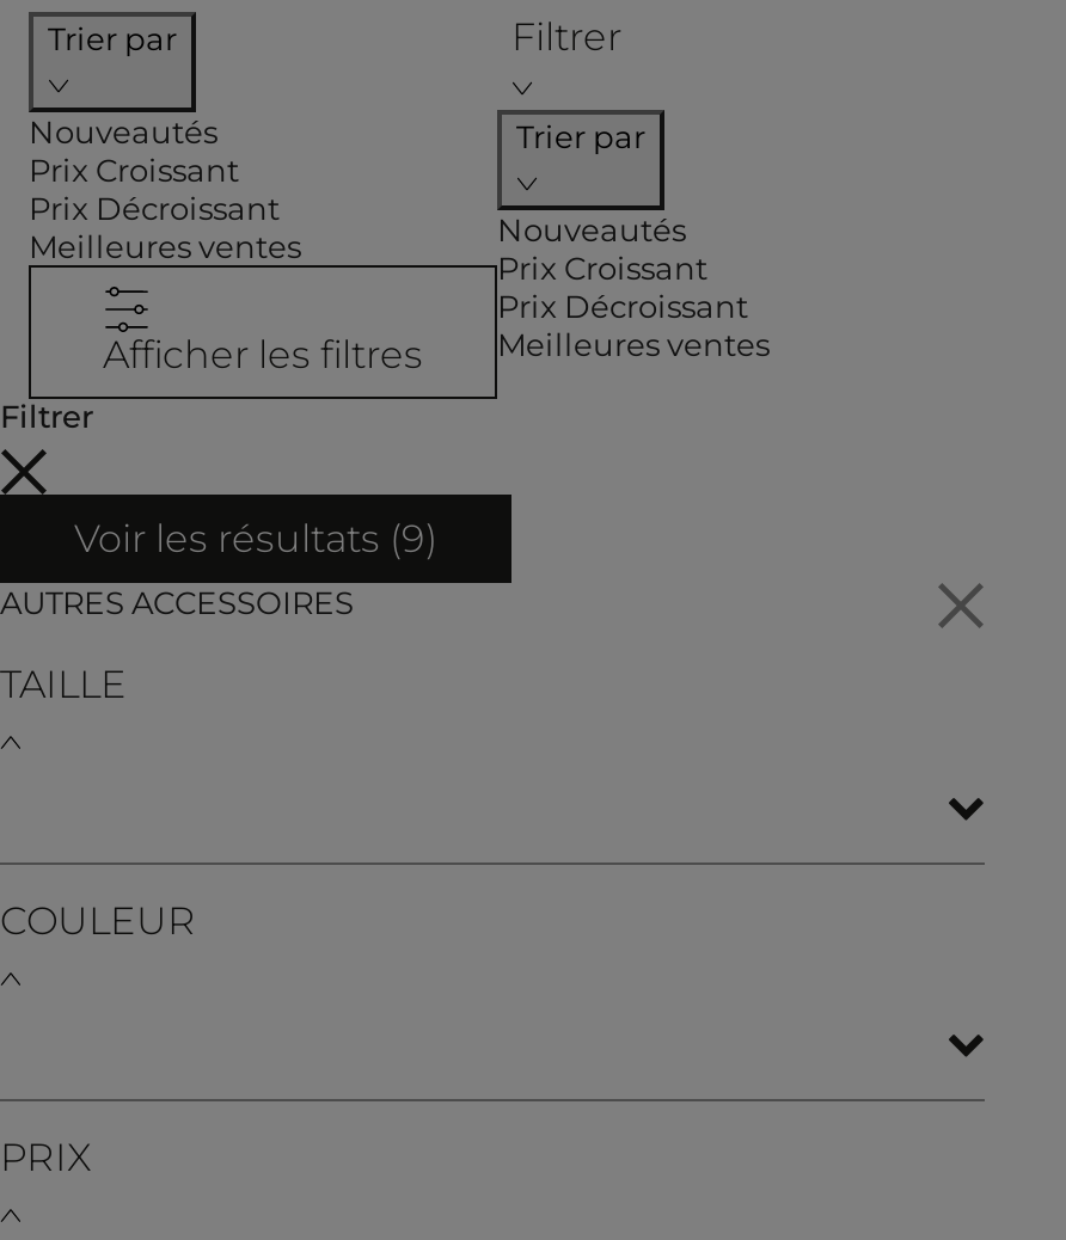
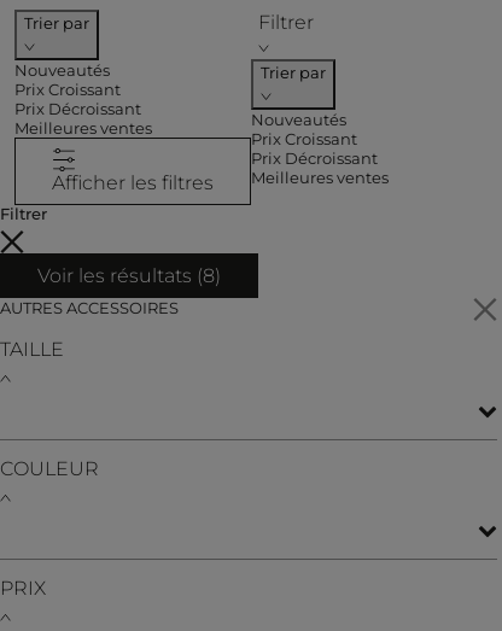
- Voir les résultats (9)
+ Voir les résultats (8)
